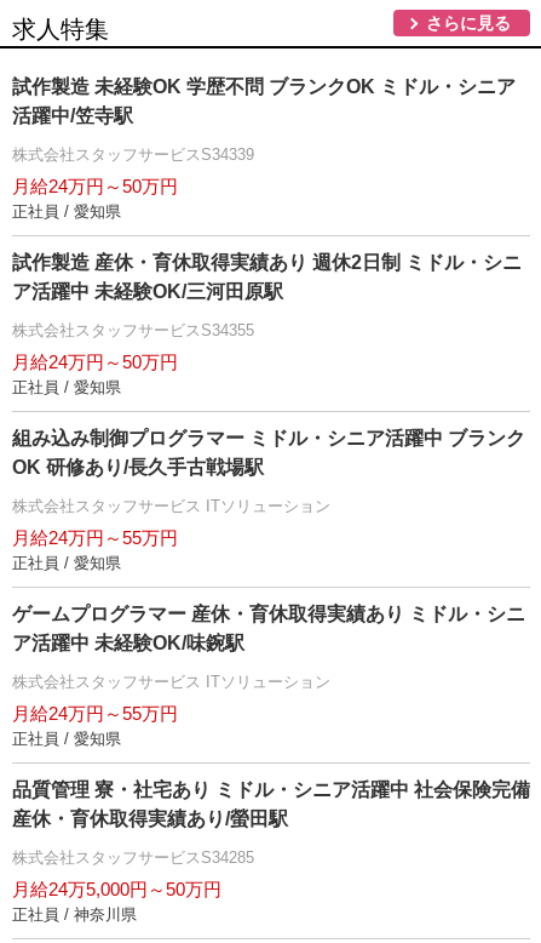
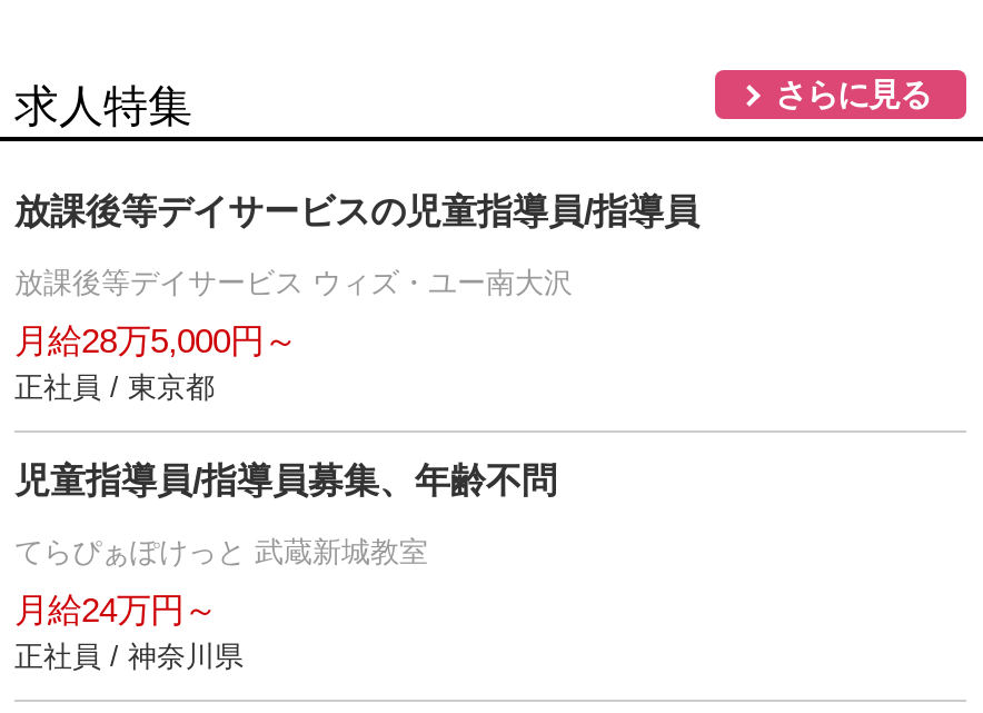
- 試作製造 未経験OK 学歴不問 ブランクOK ミドル・シニア
- 活躍中/笠寺駅
- 株式会社スタッフサービスS34339
- 月給24万円～50万円
- 正社員 / 愛知県
- 試作製造 産休・育休取得実績あり 週休2日制 ミドル・シニ
- ア活躍中 未経験OK/三河田原駅
- 株式会社スタッフサービスS34355
- 月給24万円～50万円
- 正社員 / 愛知県
- 組み込み制御プログラマー ミドル・シニア活躍中 ブランク
- OK 研修あり/長久手古戦場駅
- 株式会社スタッフサービス ITソリューション
- 月給24万円～55万円
- 正社員 / 愛知県
- ゲームプログラマー 産休・育休取得実績あり ミドル・シニ
- ア活躍中 未経験OK/味鋺駅
- 株式会社スタッフサービス ITソリューション
- 月給24万円～55万円
- 正社員 / 愛知県
- 品質管理 寮・社宅あり ミドル・シニア活躍中 社会保険完備
- 産休・育休取得実績あり/螢田駅
- 株式会社スタッフサービスS34285
- 月給24万5,000円～50万円
+ 放課後等デイサービスの児童指導員/指導員
+ 放課後等デイサービス ウィズ・ユー南大沢
+ 月給28万5,000円～
+ 正社員 / 東京都
+ 児童指導員/指導員募集、年齢不問
+ てらぴぁぽけっと 武蔵新城教室
+ 月給24万円～
